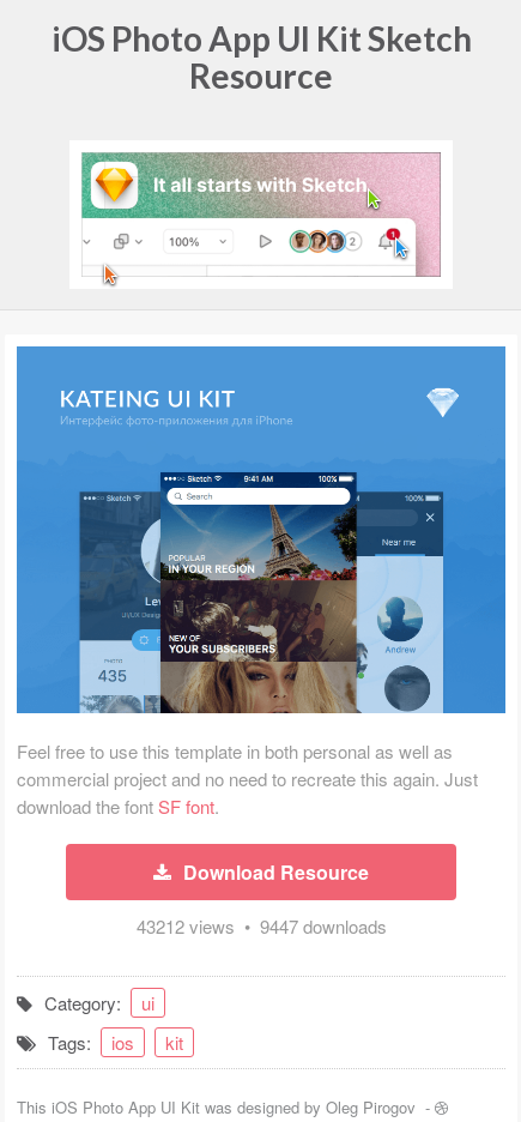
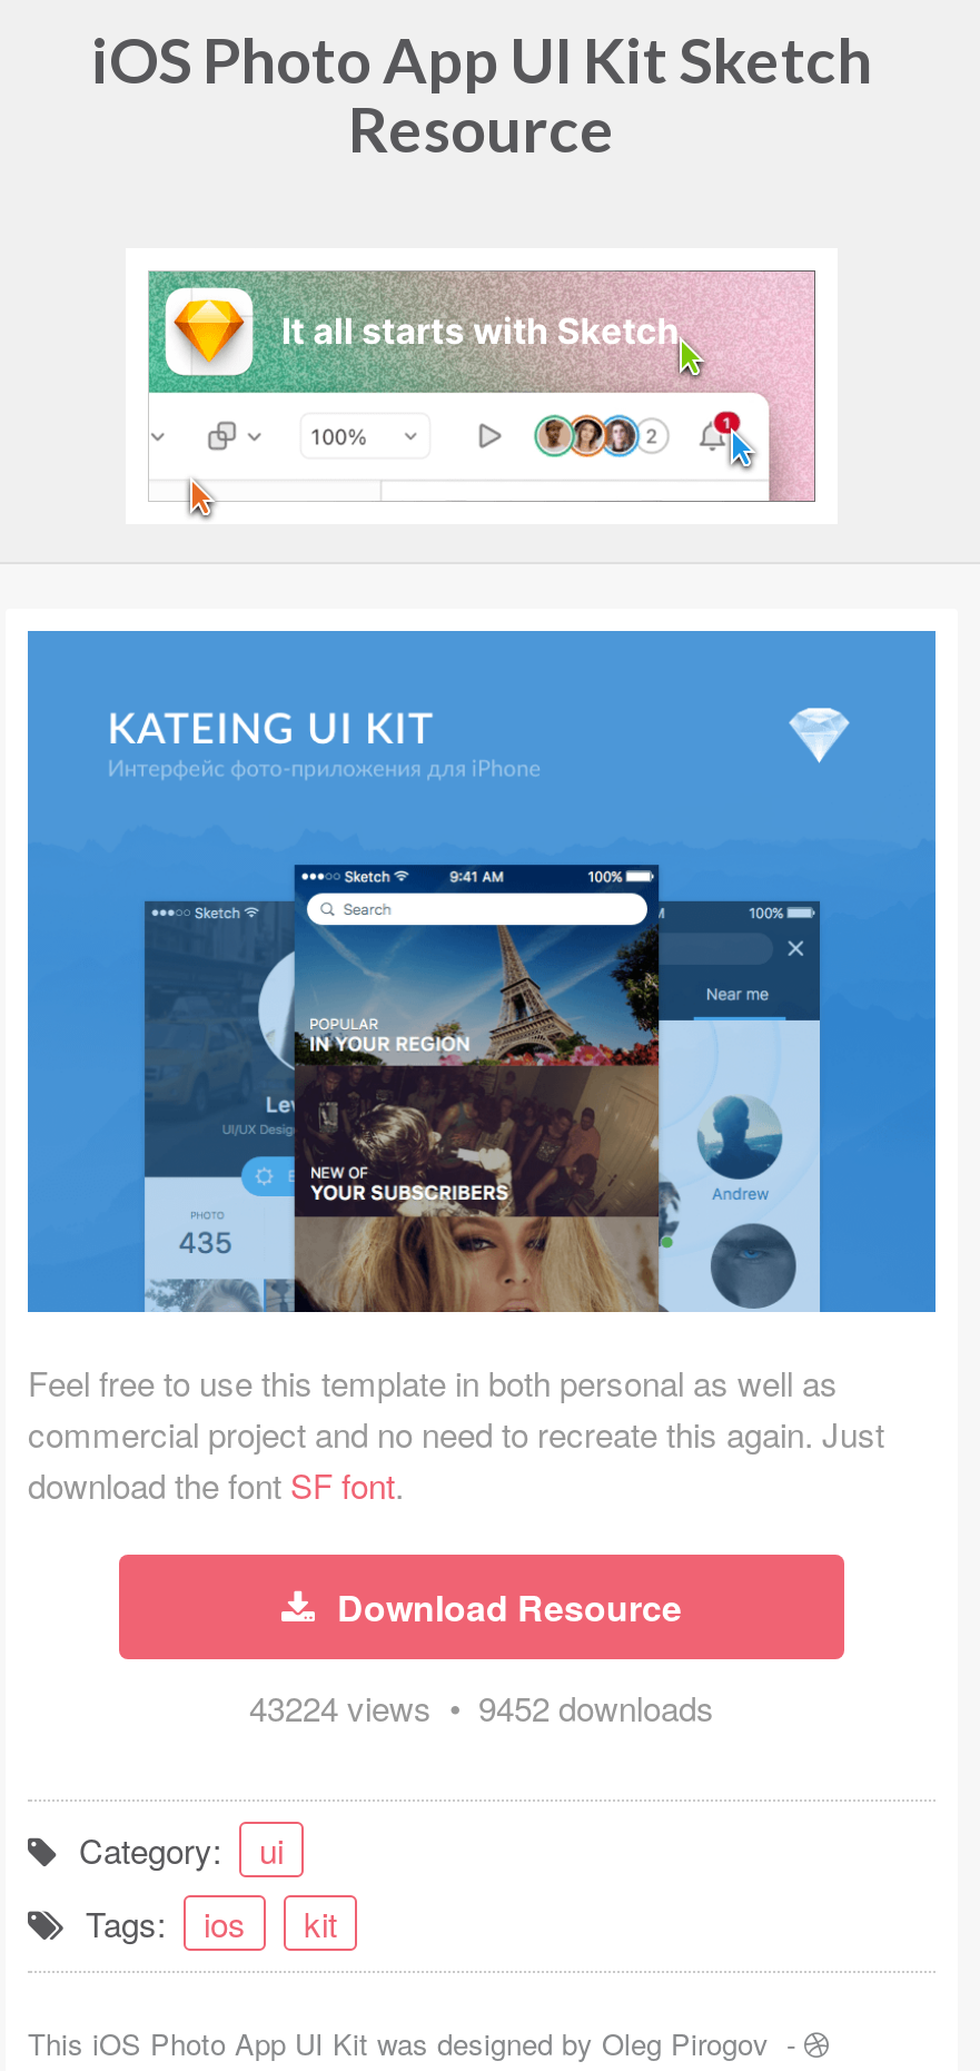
- 43212 views • 9447 downloads
+ 43224 views • 9452 downloads
